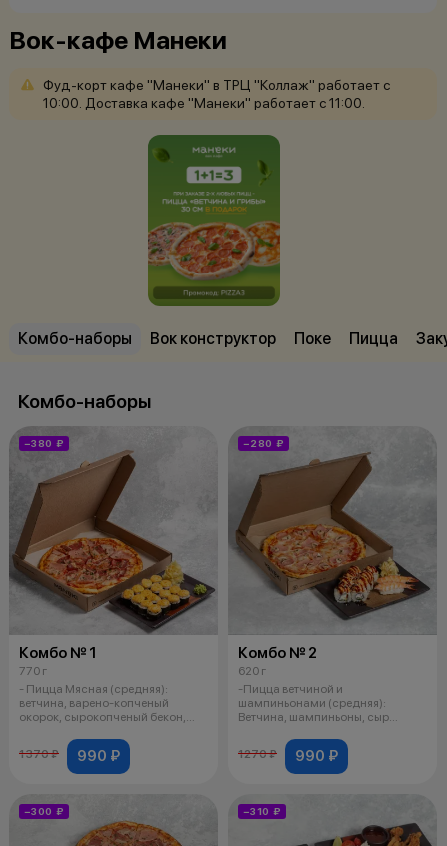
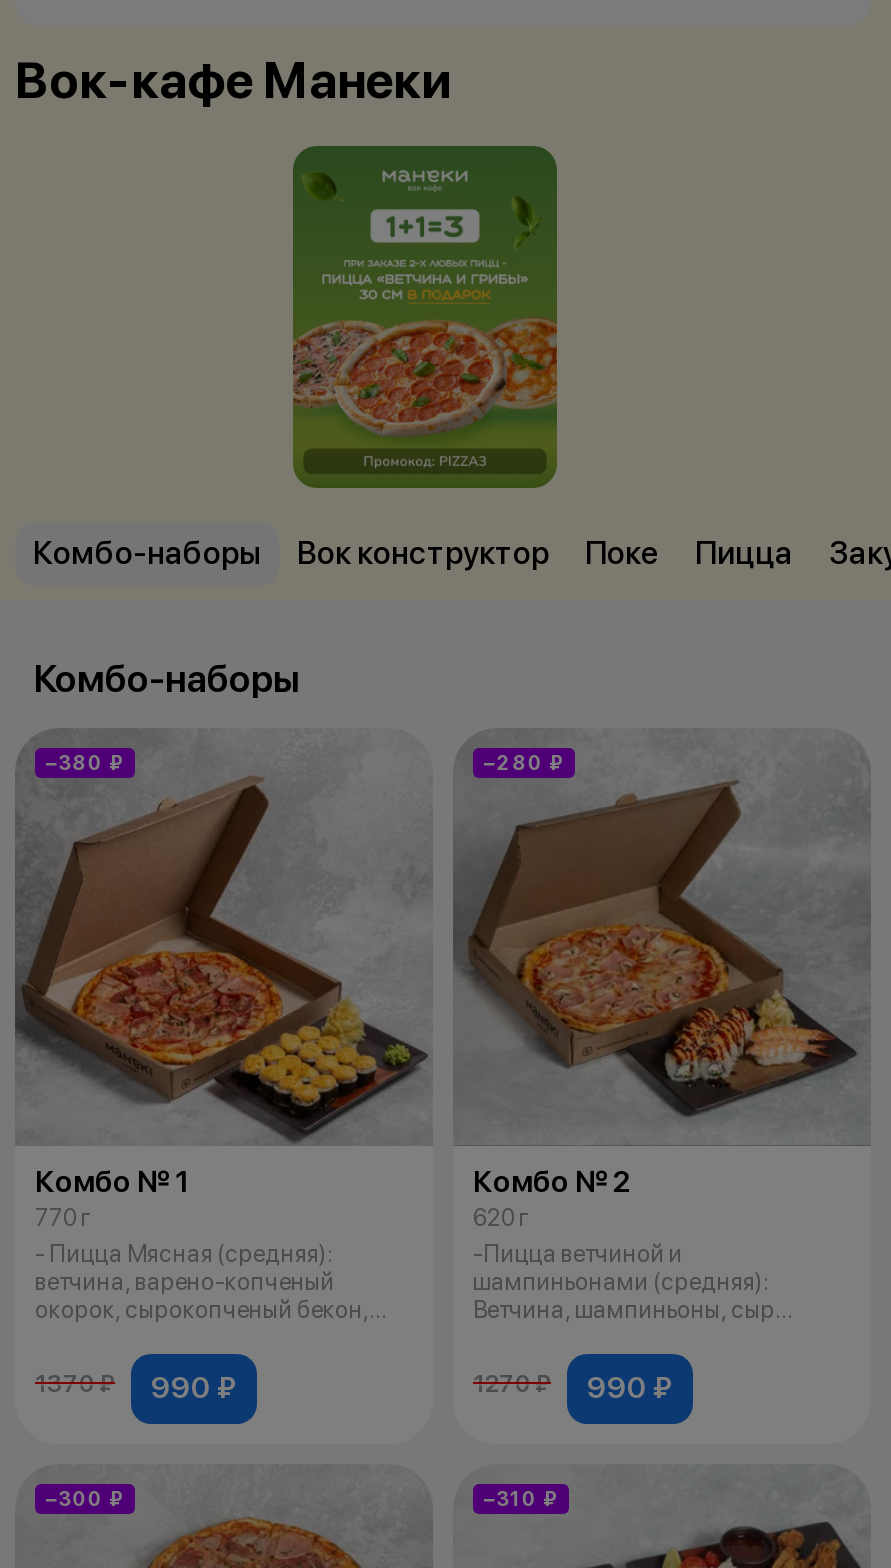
- Фуд-корт кафе "Манеки" в ТРЦ "Коллаж" работает с
- 10:00. Доставка кафе "Манеки" работает с 11:00.
